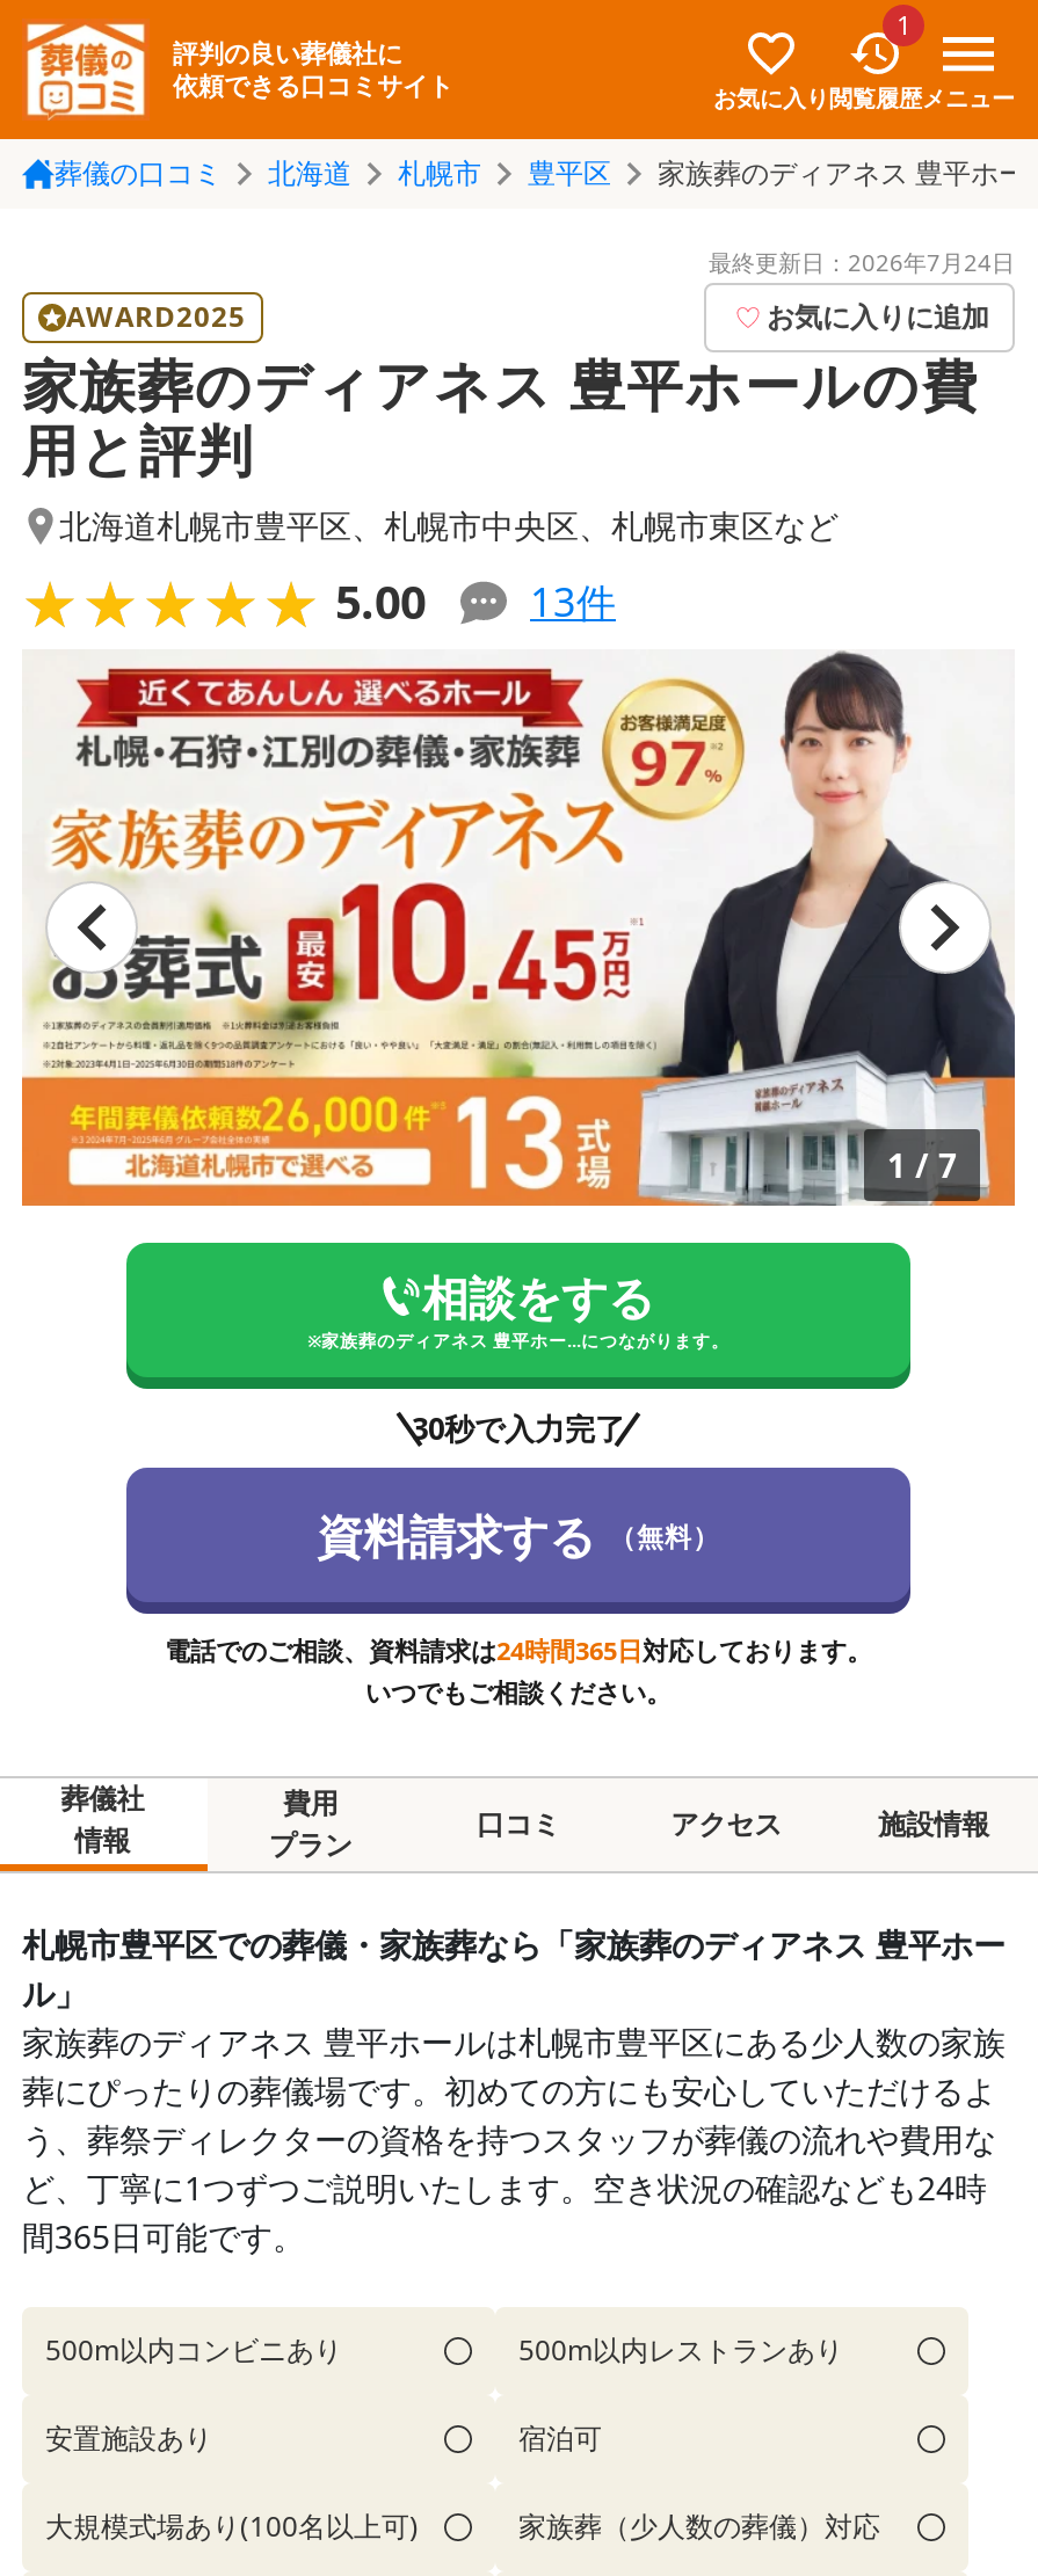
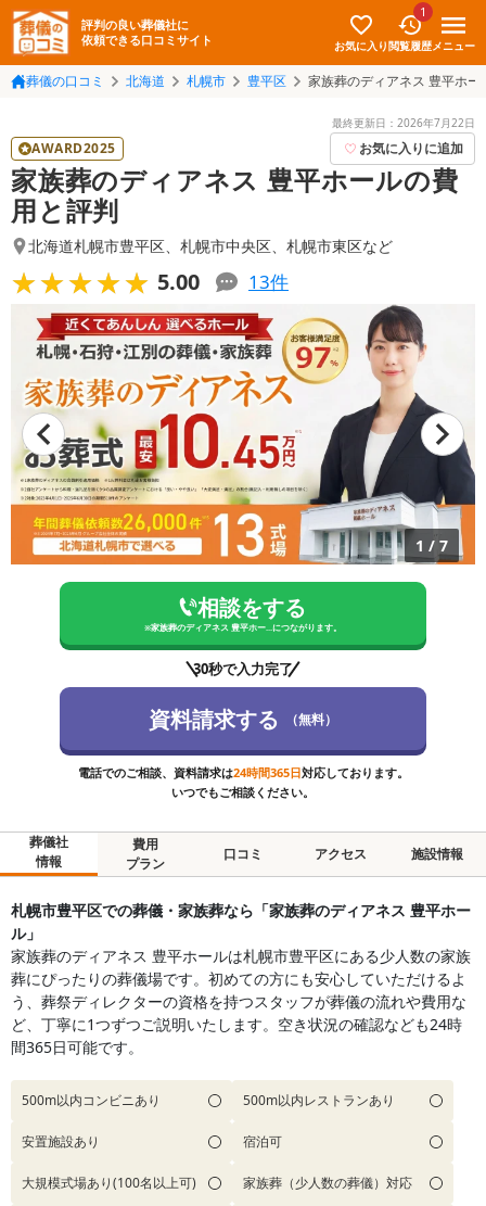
- 最終更新日：2026年7月24日
+ 最終更新日：2026年7月22日
